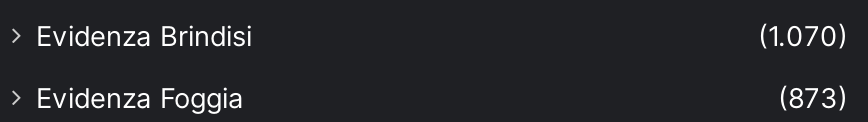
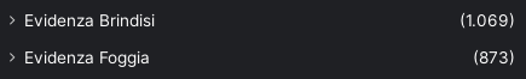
- (1.070)
+ (1.069)
